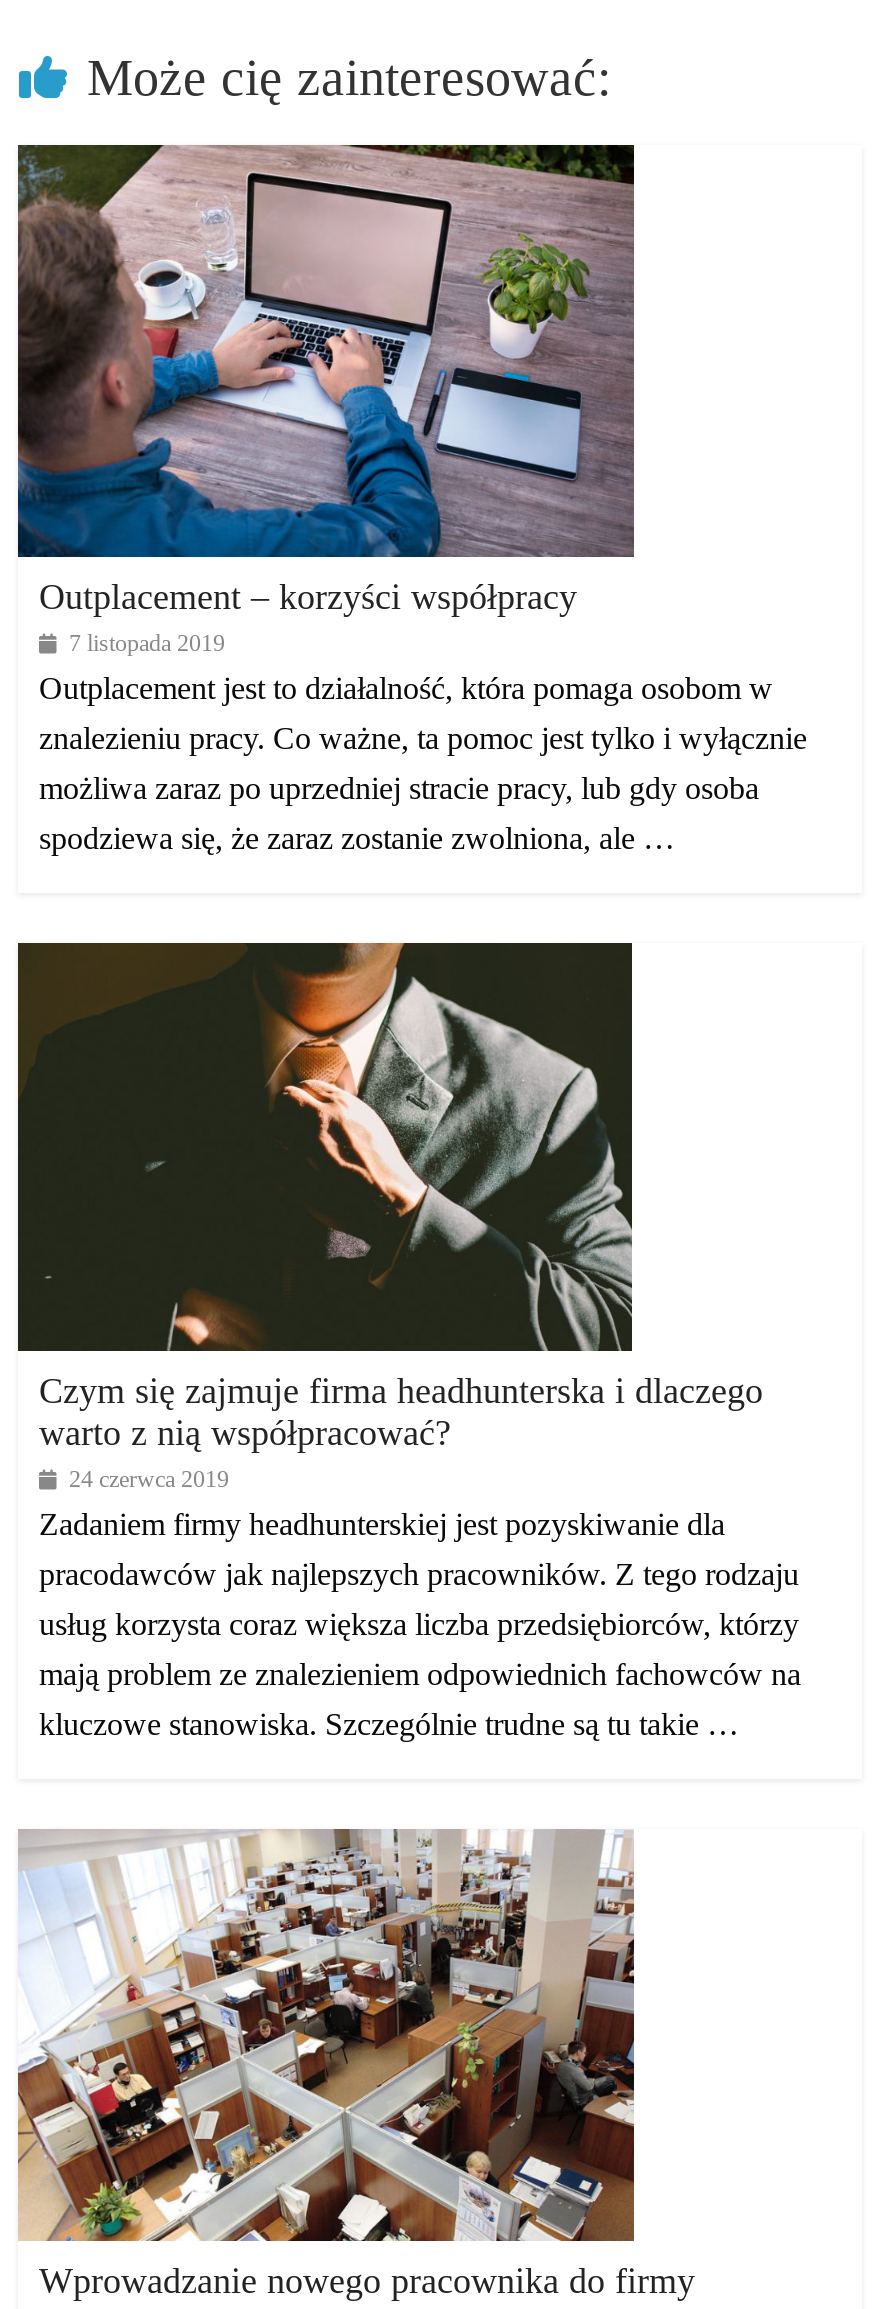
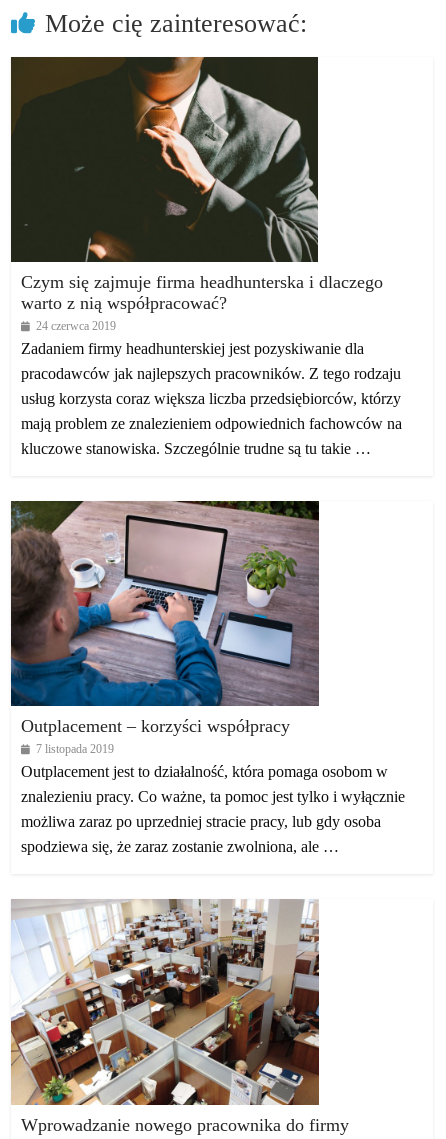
moved down: [image] | Outplacement – korzyści współpracy | 7 listopada 2019 | Outplacement jest to działalność, która pomaga osobom w | znalezieniu pracy. Co ważne, ta pomoc jest tylko i wyłącznie | możliwa zaraz po uprzedniej stracie pracy, lub gdy osoba | spodziewa się, że zaraz zostanie zwolniona, ale …

moved up: [image] | Czym się zajmuje firma headhunterska i dlaczego | warto z nią współpracować? | ... | mają problem ze znalezieniem odpowiednich fachowców na | kluczowe stanowiska. Szczególnie trudne są tu takie …
